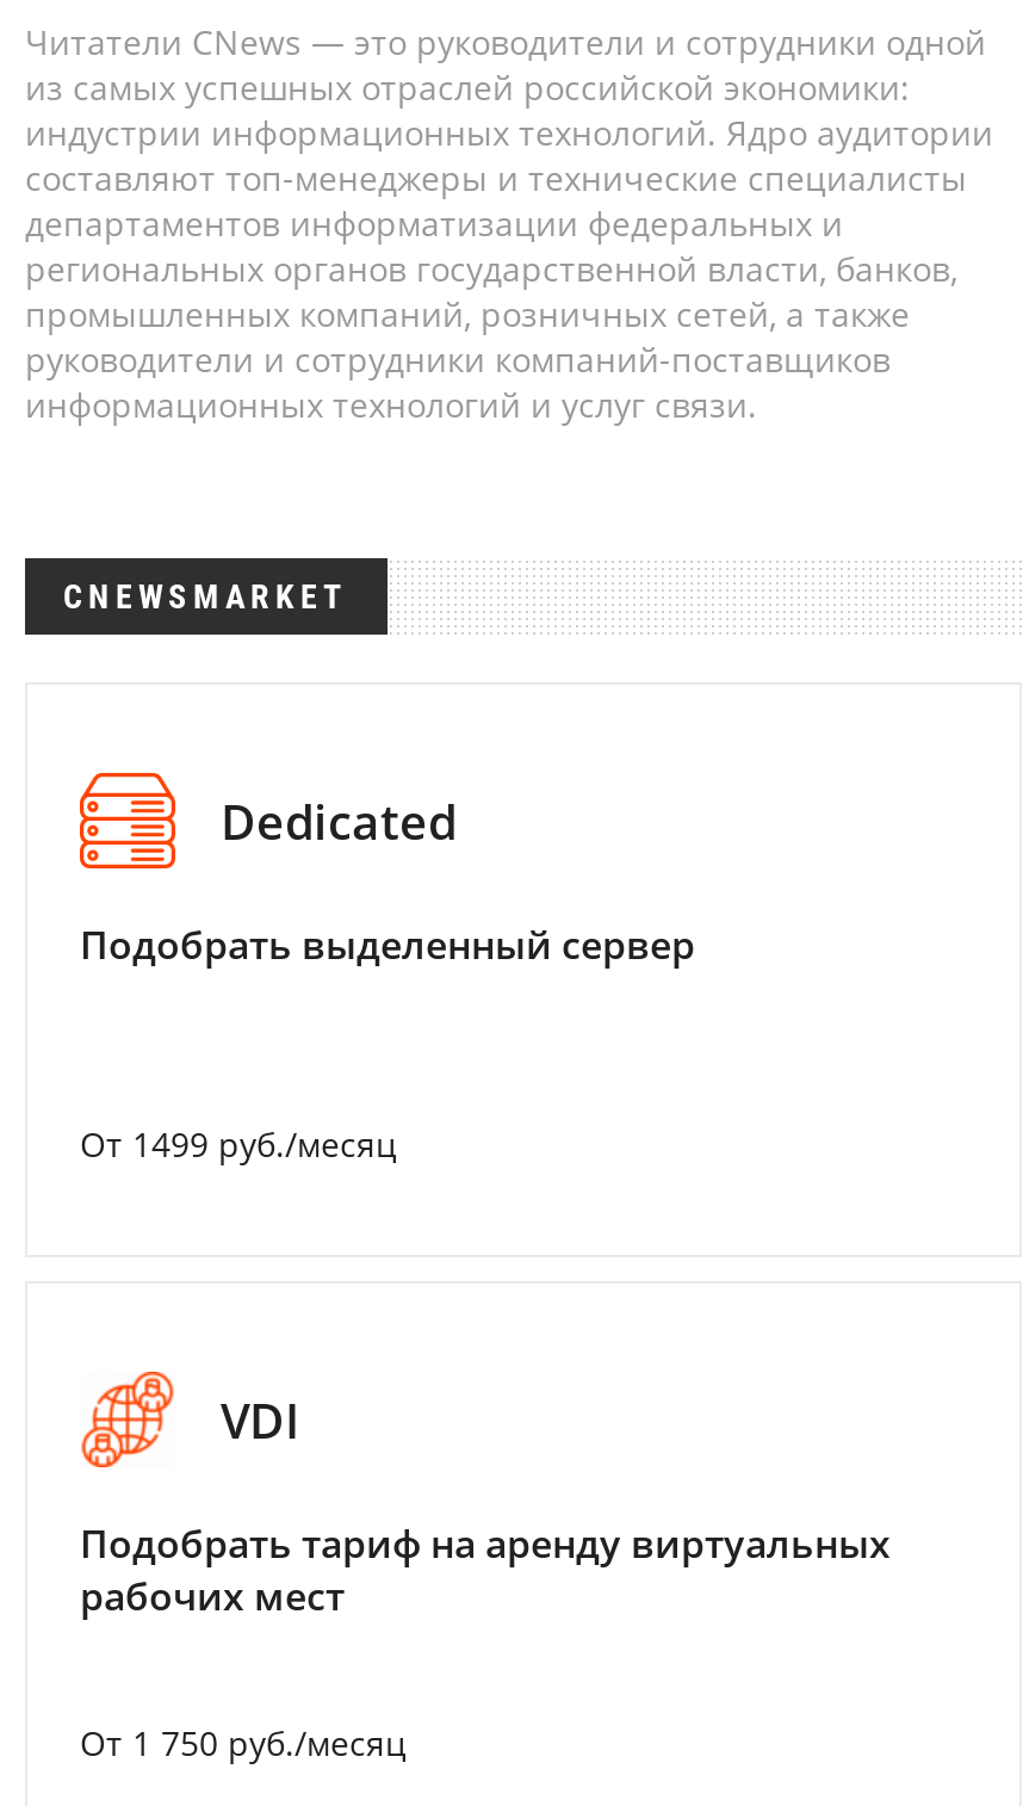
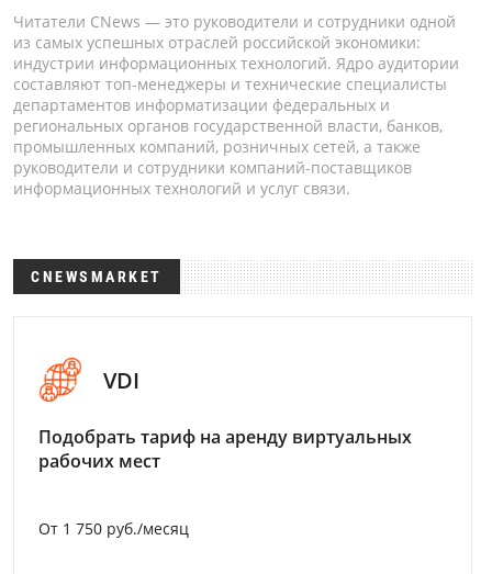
- [image]
- Dedicated
- Подобрать выделенный сервер

- От 1499 руб./месяц
